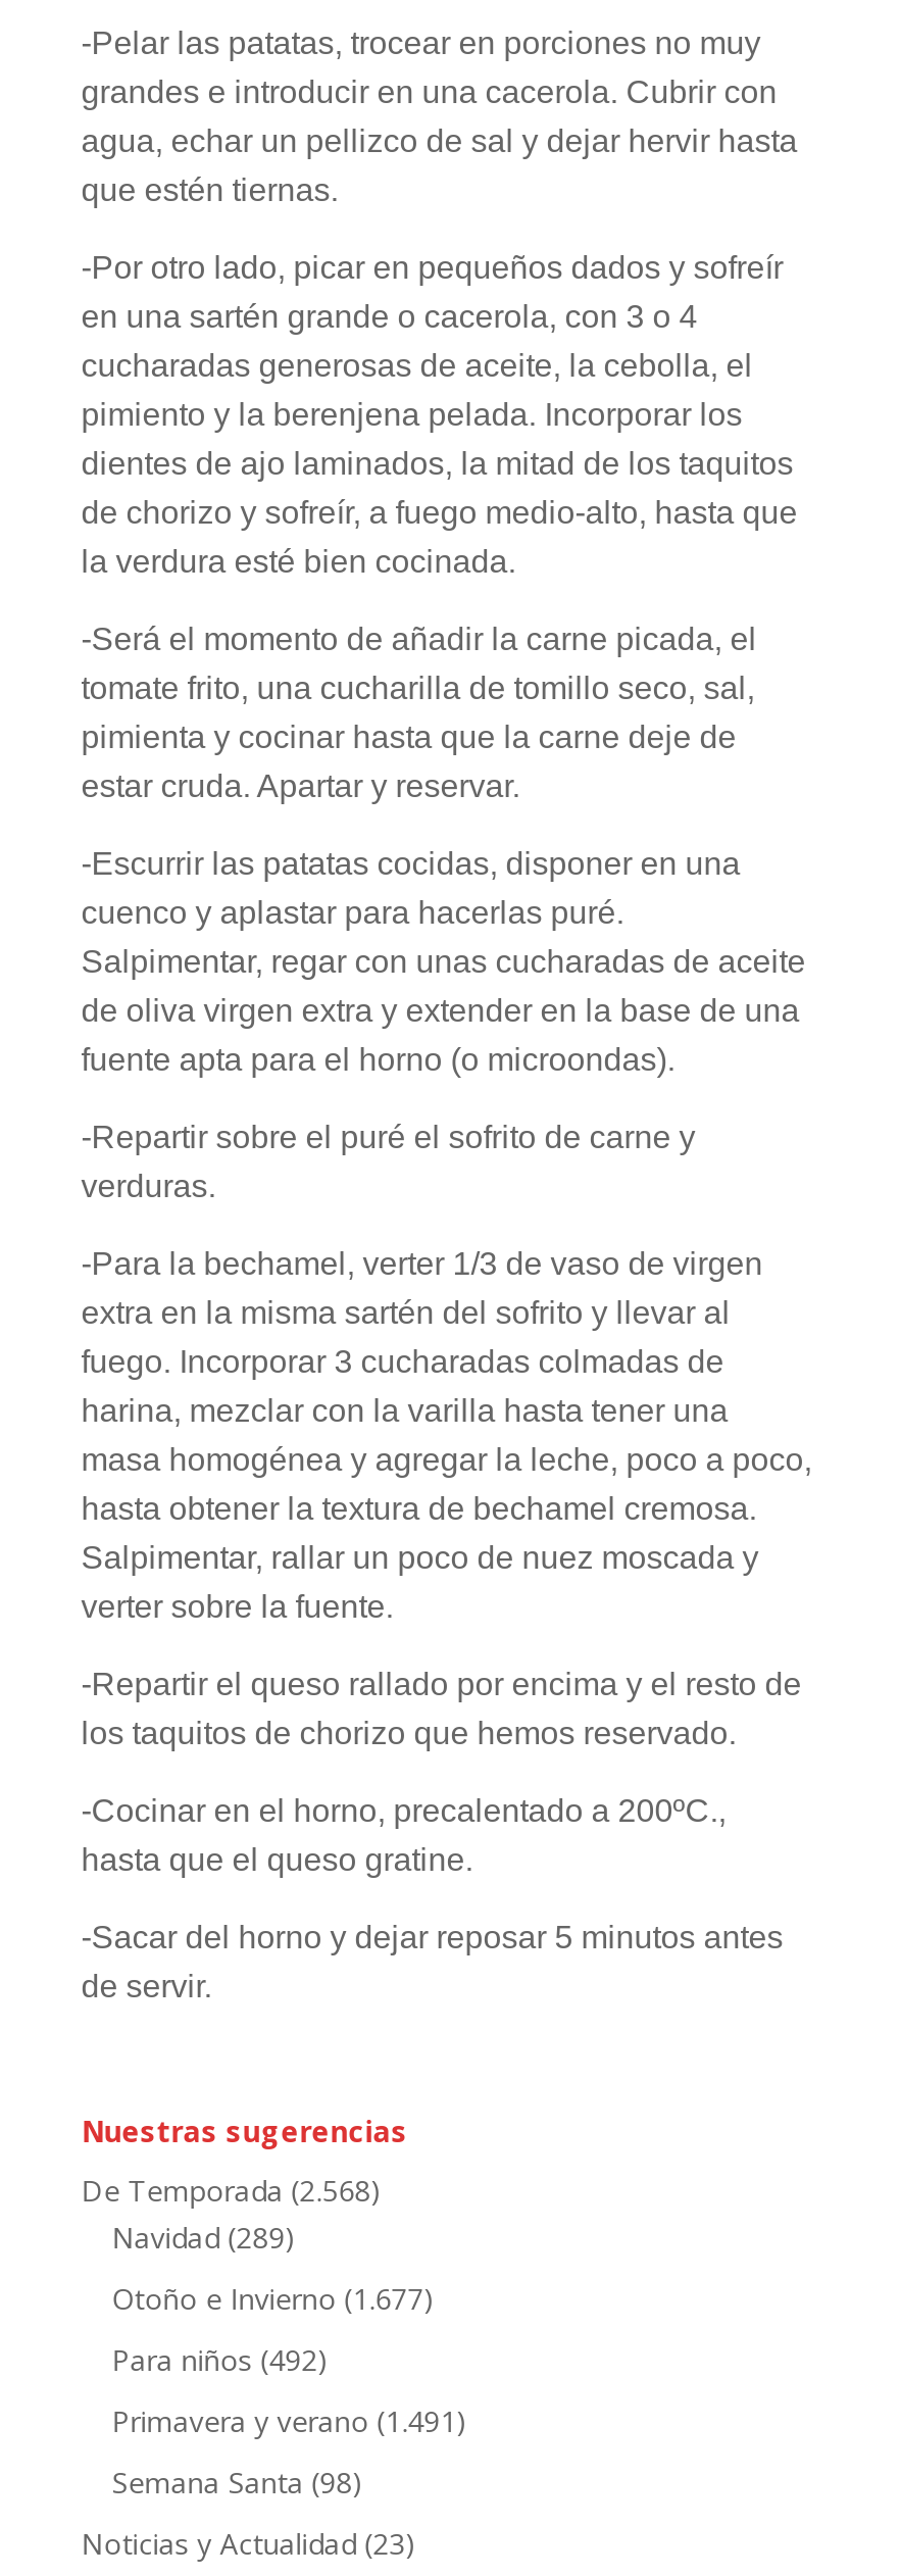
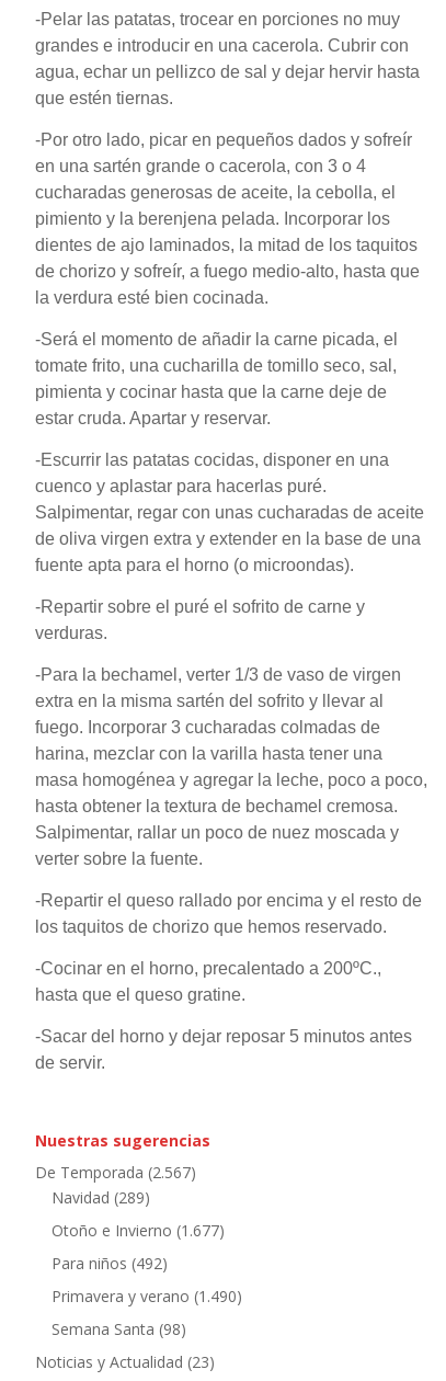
- De Temporada (2.568)
+ De Temporada (2.567)

- Primavera y verano (1.491)
+ Primavera y verano (1.490)
